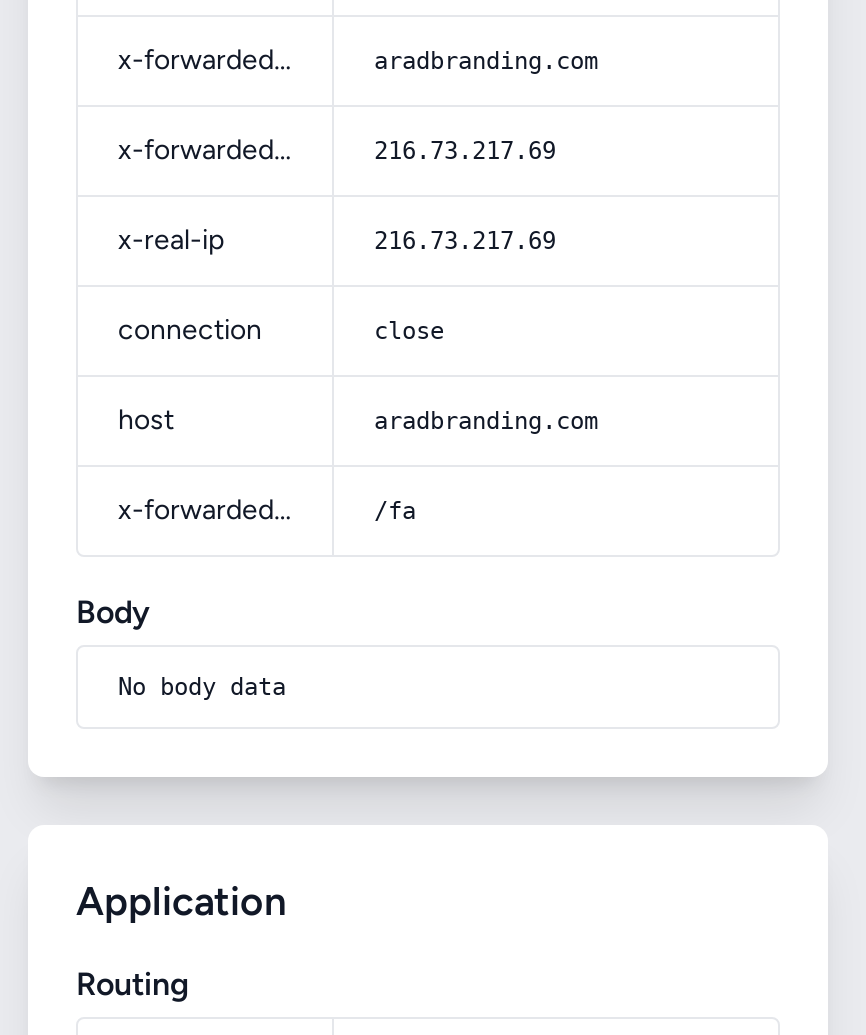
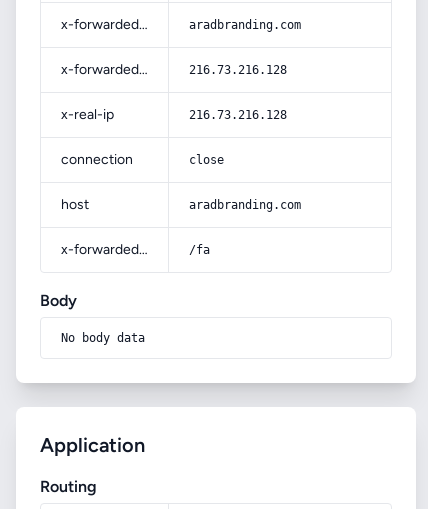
- 216.73.217.69
+ 216.73.216.128

- 216.73.217.69
+ 216.73.216.128
